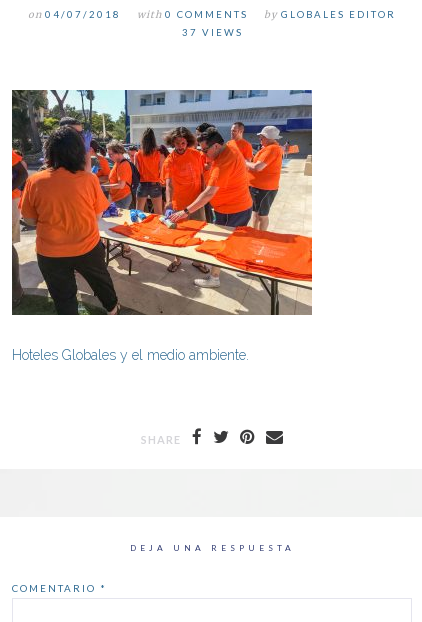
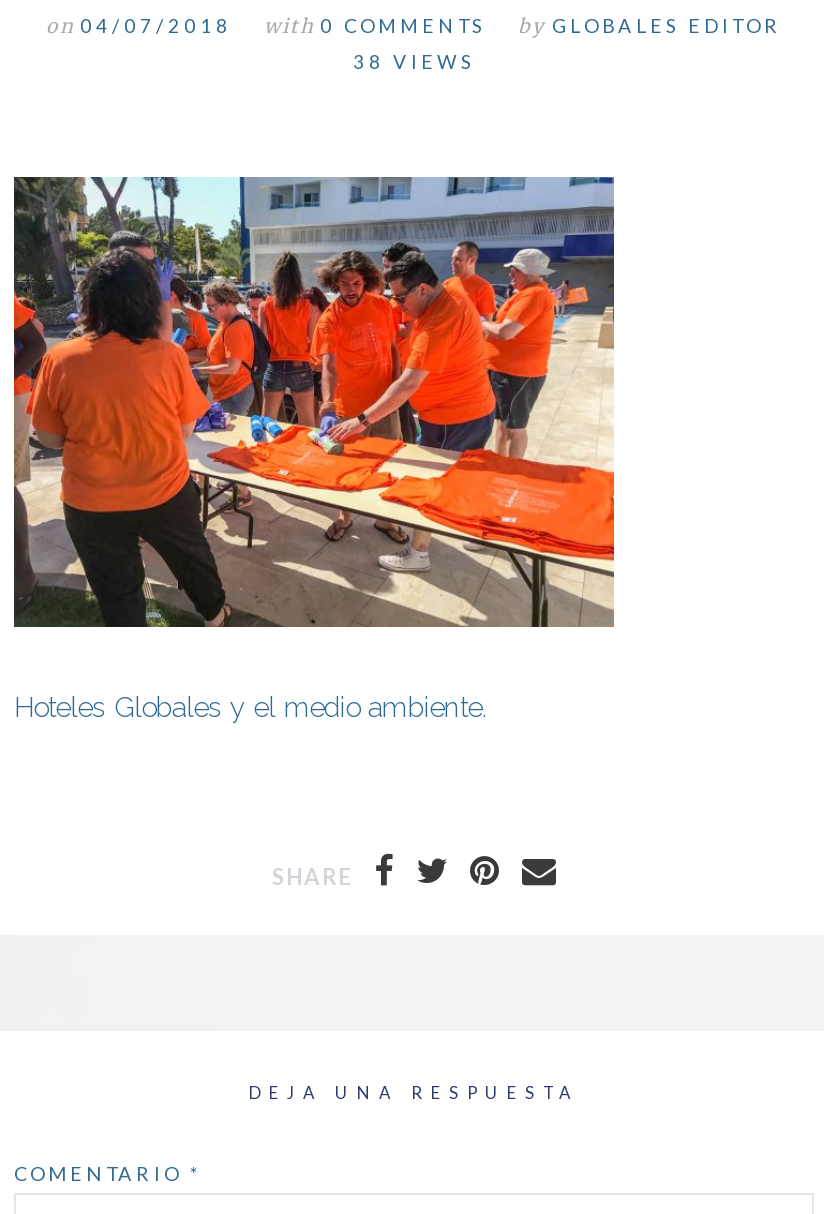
- 37 VIEWS
+ 38 VIEWS
